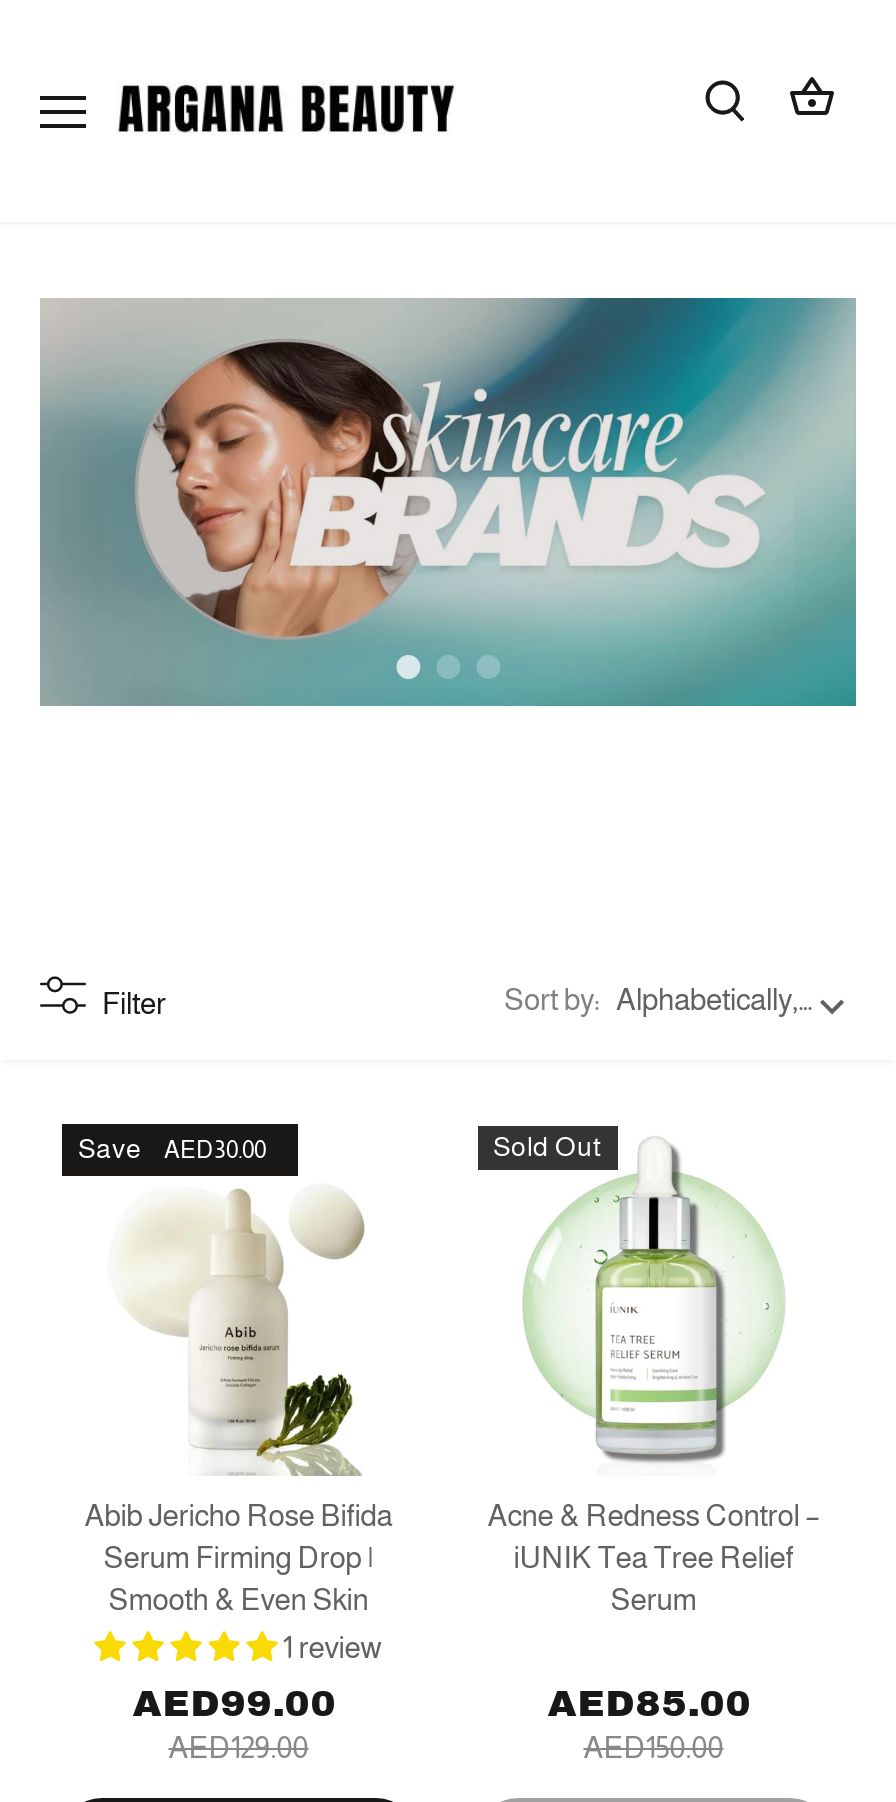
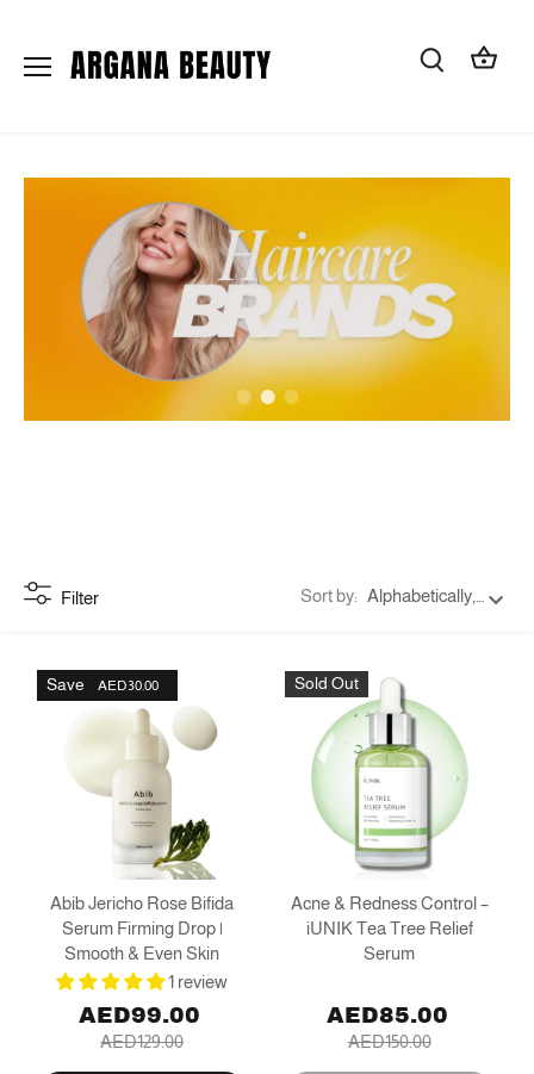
- [image]
+ [image]
